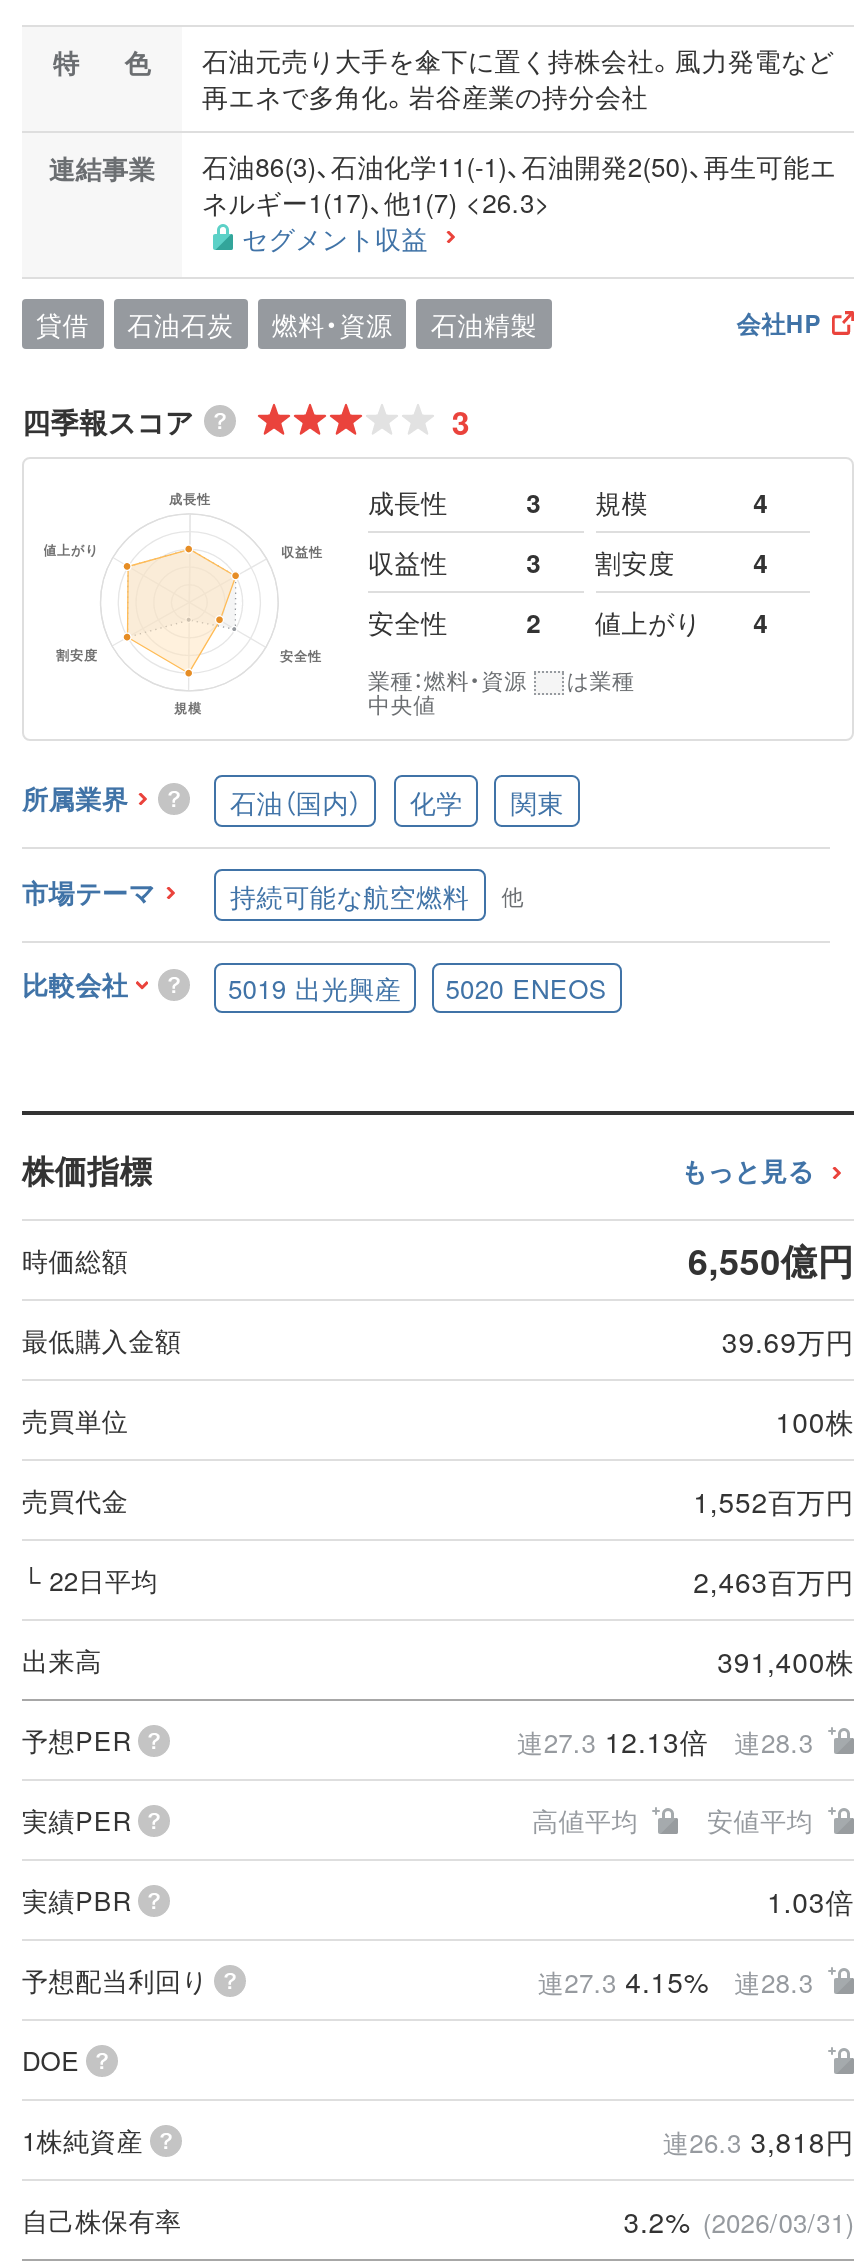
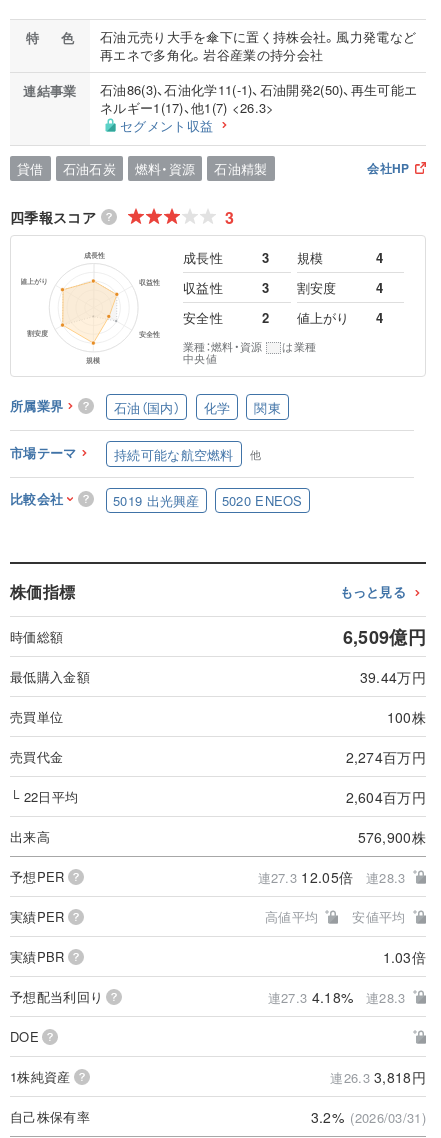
- 6,550億円
+ 6,509億円

- 39.69万円
+ 39.44万円

- 1,552百万円
+ 2,274百万円

- 2,463百万円
+ 2,604百万円

- 391,400株
+ 576,900株

- 連27.3 12.13倍 連28.3
+ 連27.3 12.05倍 連28.3

- 連27.3 4.15% 連28.3
+ 連27.3 4.18% 連28.3
